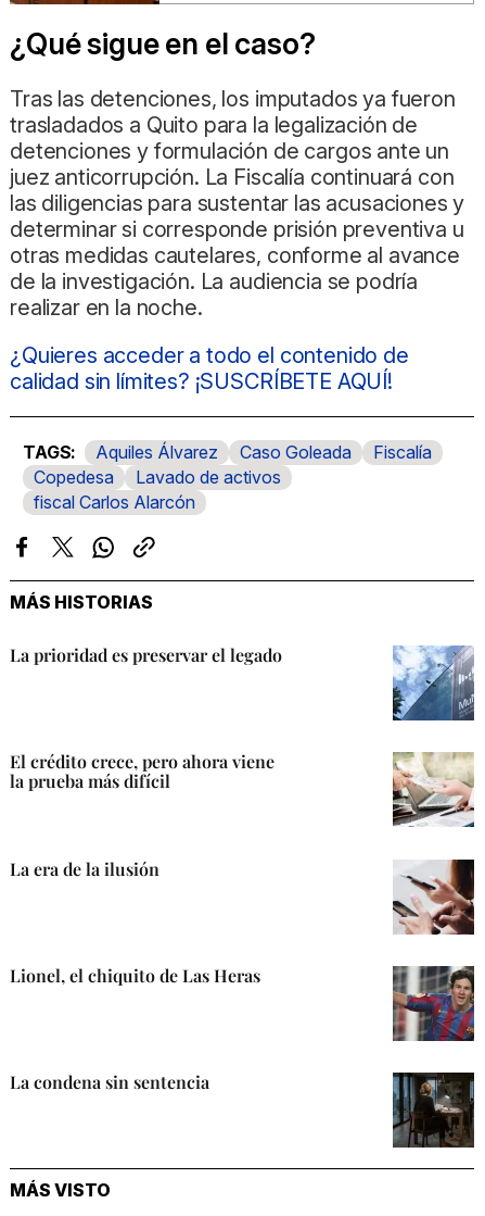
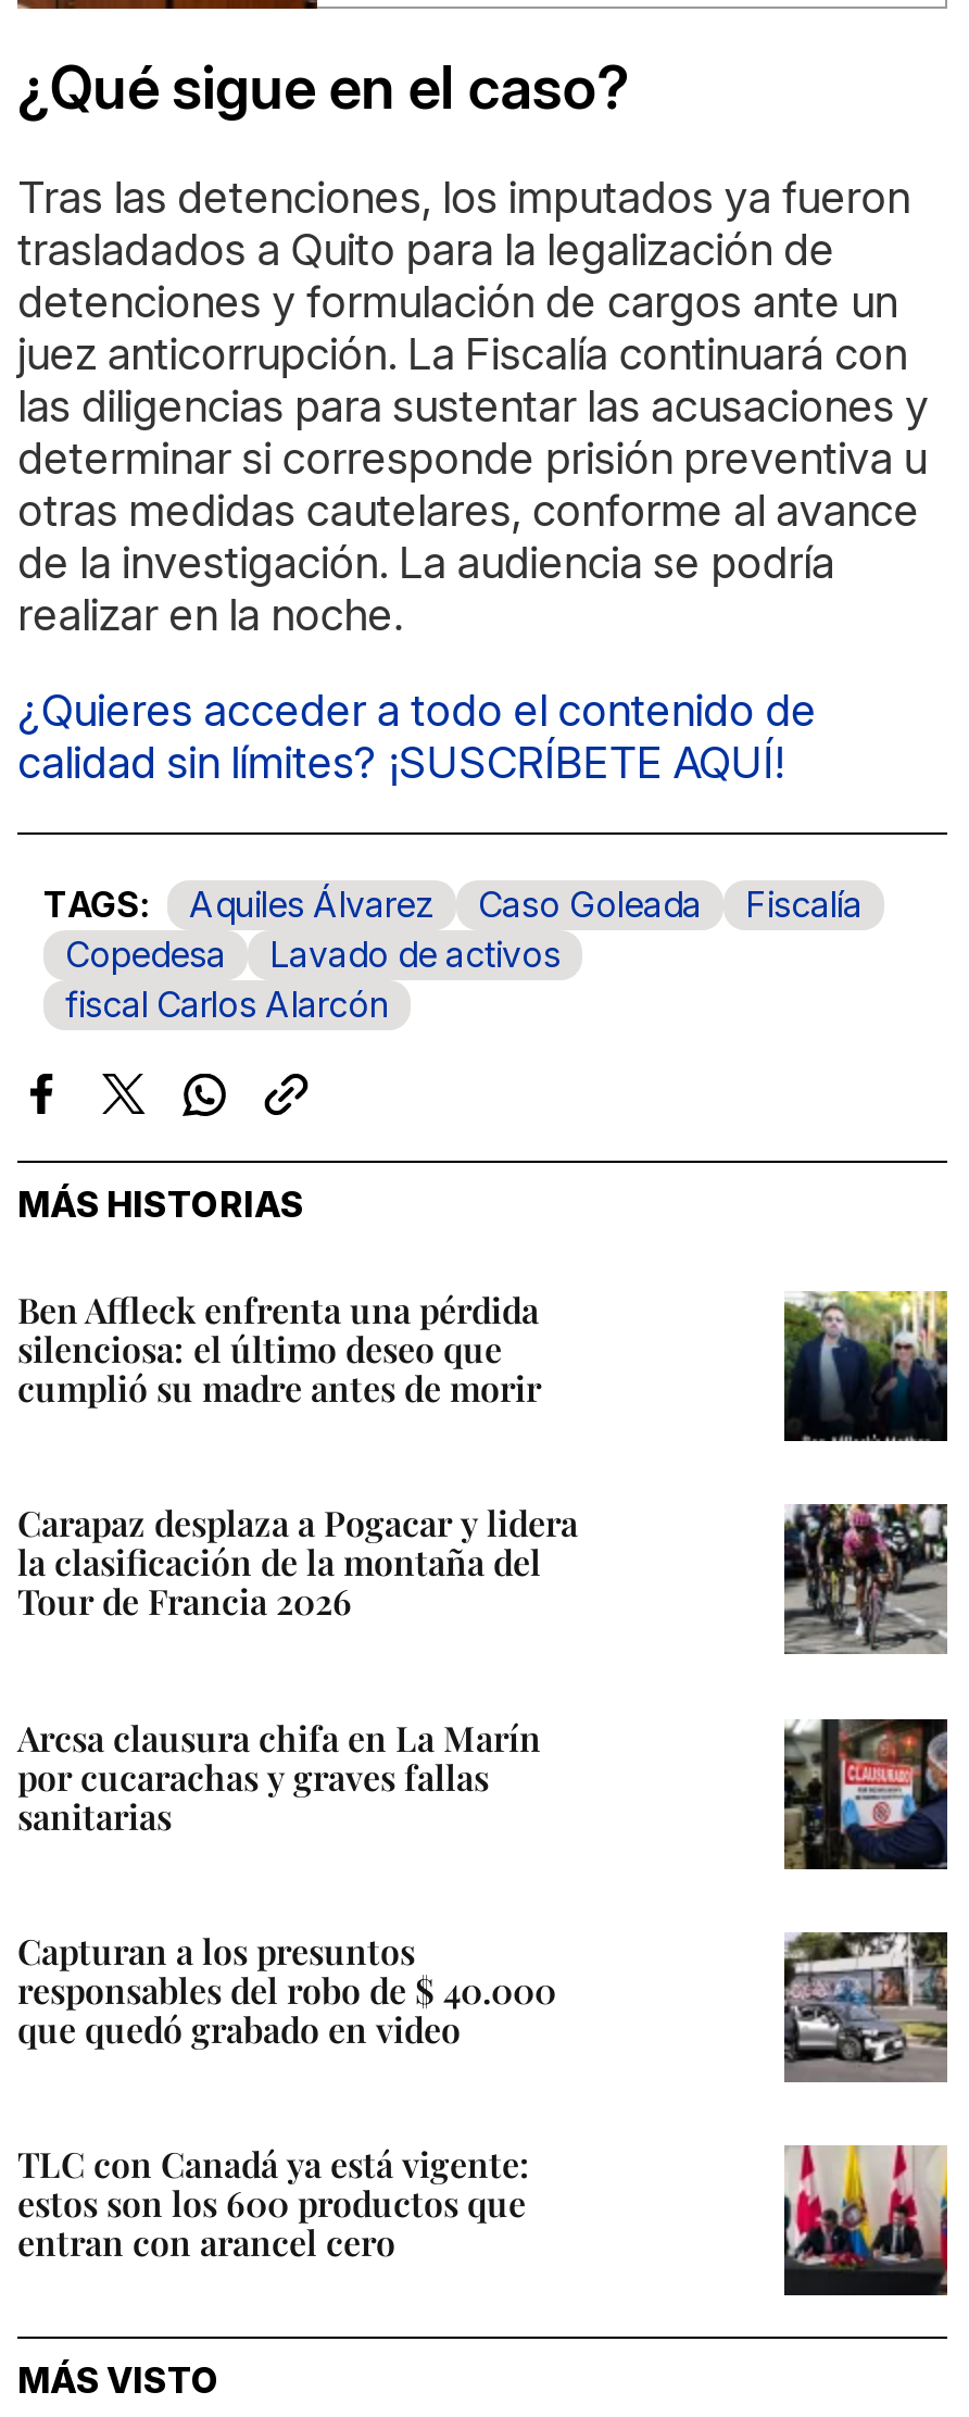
- La prioridad es preservar el legado
+ Ben Affleck enfrenta una pérdida
+ silenciosa: el último deseo que
+ cumplió su madre antes de morir

- [image]
+ [image]

- El crédito crece, pero ahora viene
- la prueba más difícil
+ Carapaz desplaza a Pogacar y lidera
+ la clasificación de la montaña del
+ Tour de Francia 2026

- [image]
+ [image]

- La era de la ilusión
+ Arcsa clausura chifa en La Marín
+ por cucarachas y graves fallas
+ sanitarias

- [image]
+ [image]

- Lionel, el chiquito de Las Heras
+ Capturan a los presuntos
+ responsables del robo de $ 40.000
+ que quedó grabado en video

- [image]
+ [image]

- La condena sin sentencia
+ TLC con Canadá ya está vigente:
+ estos son los 600 productos que
+ entran con arancel cero

- [image]
+ [image]
